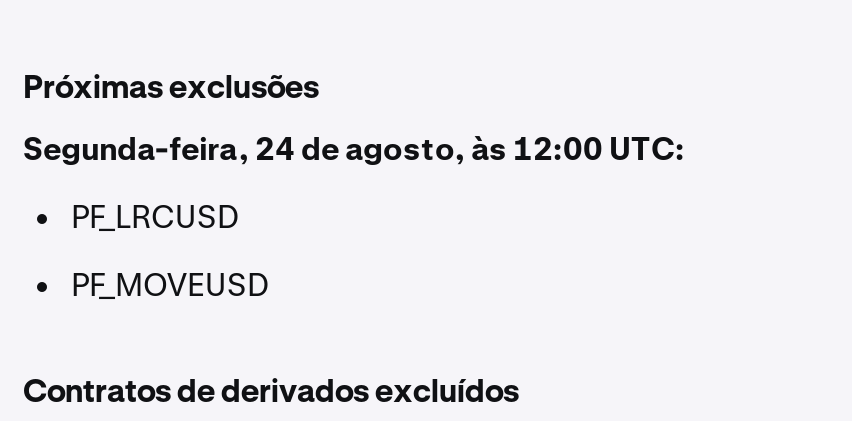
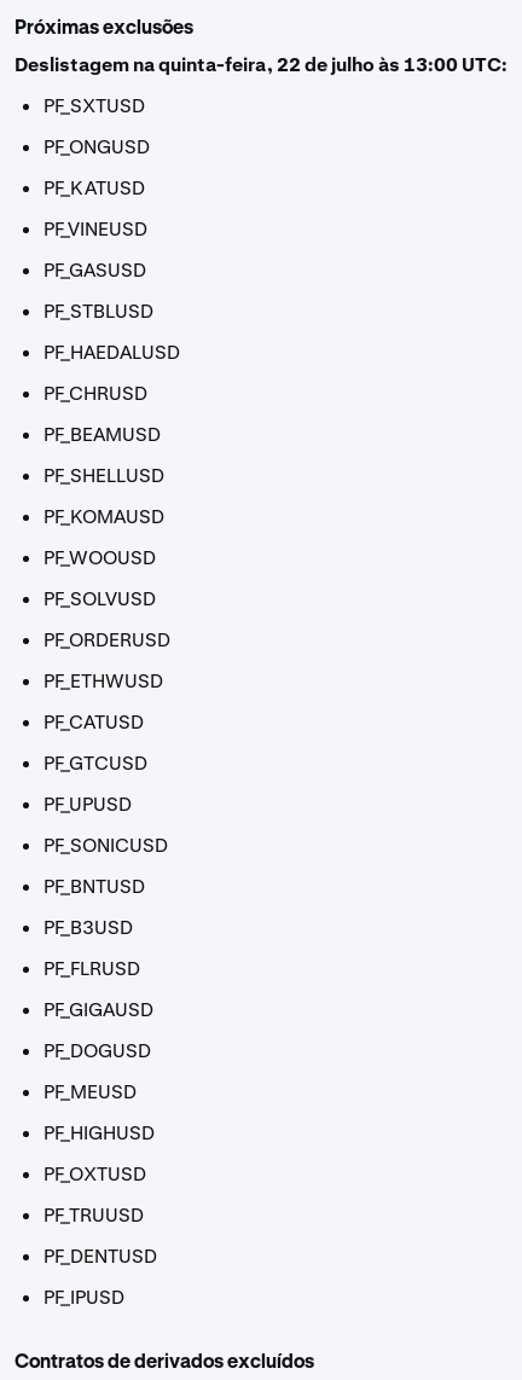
- Segunda-feira, 24 de agosto, às 12:00 UTC:
- PF_LRCUSD
- PF_MOVEUSD
+ Deslistagem na quinta-feira, 22 de julho às 13:00 UTC:
+ PF_SXTUSD
+ PF_ONGUSD
+ PF_KATUSD
+ PF_VINEUSD
+ PF_GASUSD
+ PF_STBLUSD
+ PF_HAEDALUSD
+ PF_CHRUSD
+ PF_BEAMUSD
+ PF_SHELLUSD
+ PF_KOMAUSD
+ PF_WOOUSD
+ PF_SOLVUSD
+ PF_ORDERUSD
+ PF_ETHWUSD
+ PF_CATUSD
+ PF_GTCUSD
+ PF_UPUSD
+ PF_SONICUSD
+ PF_BNTUSD
+ PF_B3USD
+ PF_FLRUSD
+ PF_GIGAUSD
+ PF_DOGUSD
+ PF_MEUSD
+ PF_HIGHUSD
+ PF_OXTUSD
+ PF_TRUUSD
+ PF_DENTUSD
+ PF_IPUSD
